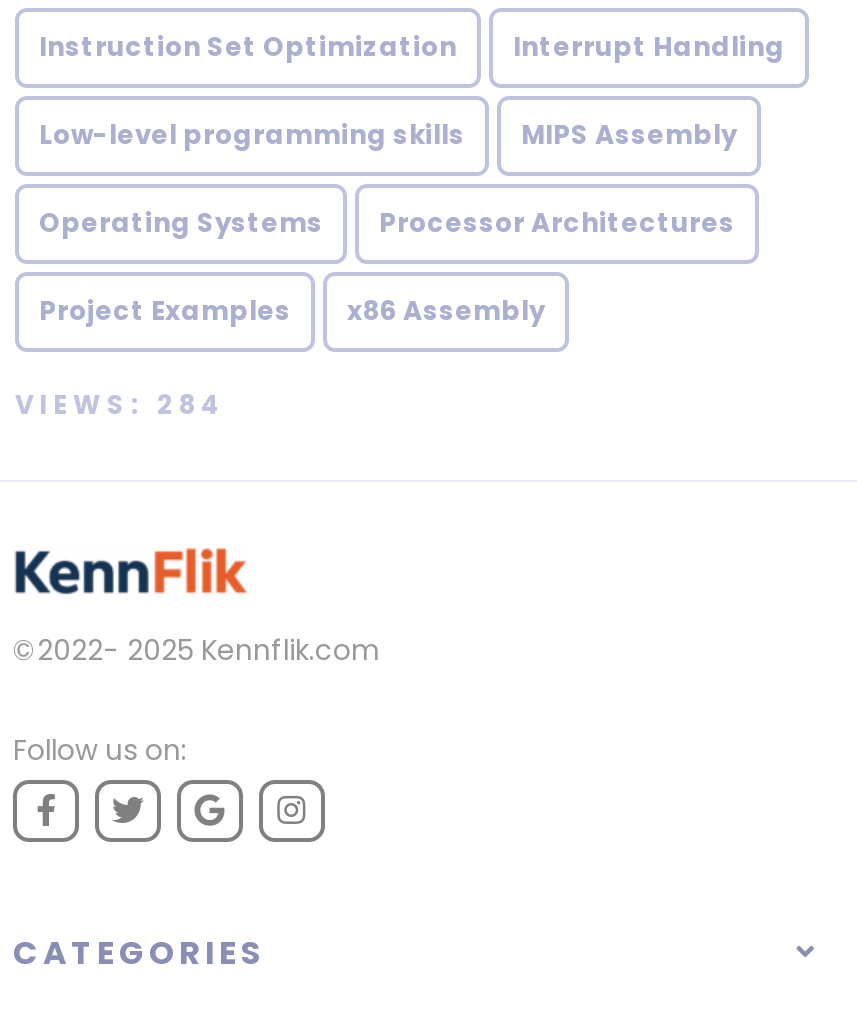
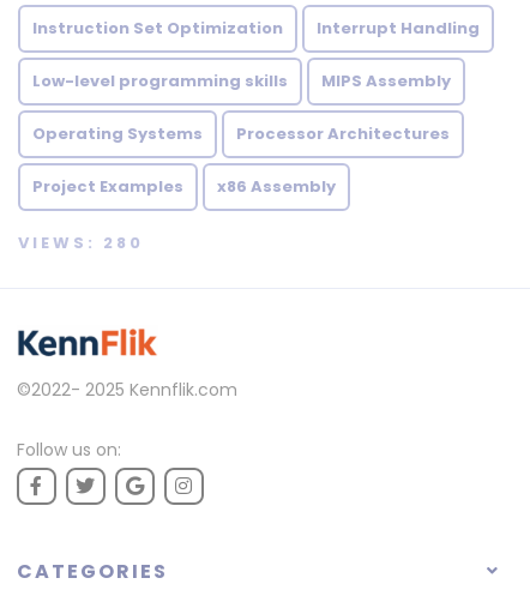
- VIEWS: 284
+ VIEWS: 280
